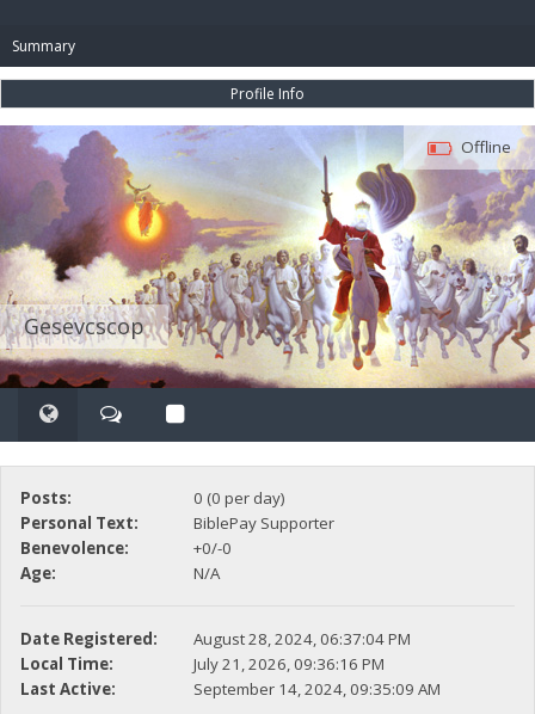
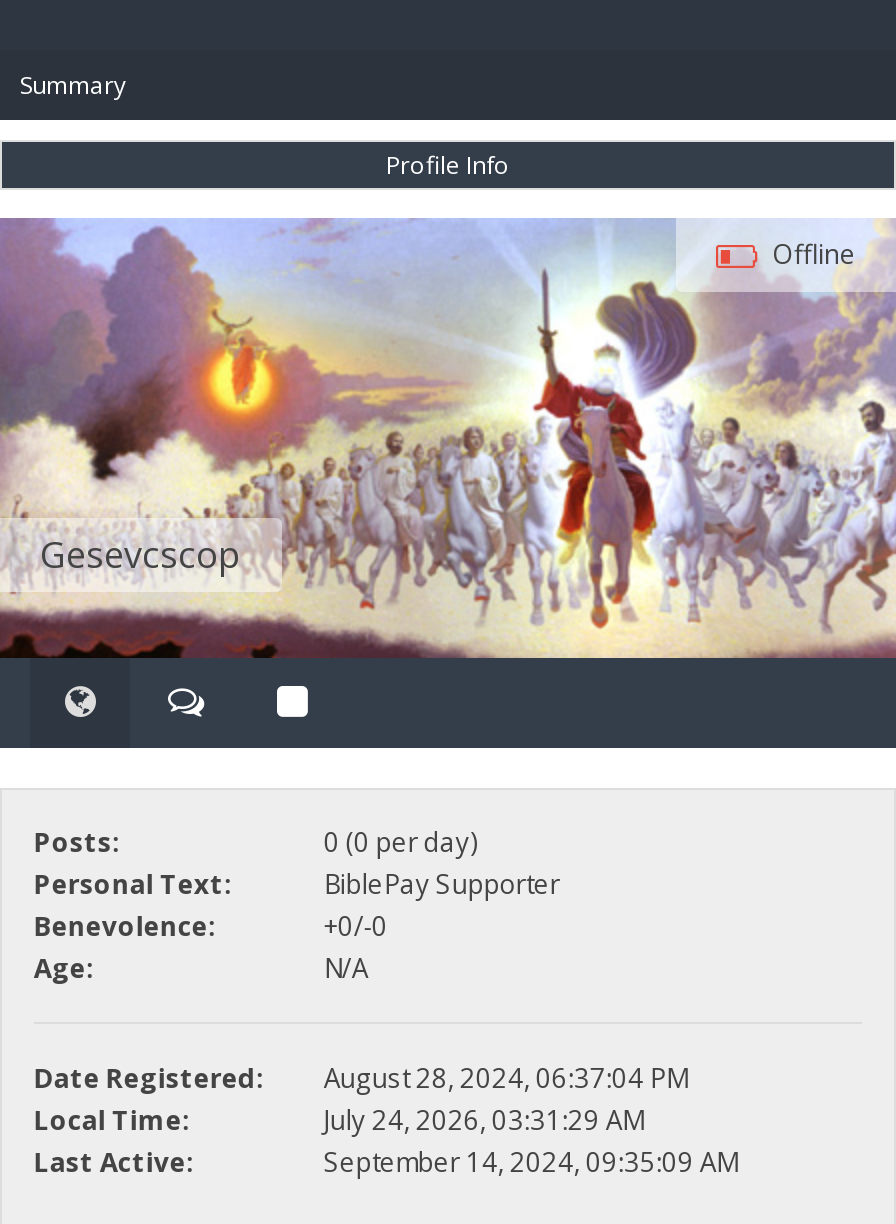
- July 21, 2026, 09:36:16 PM
+ July 24, 2026, 03:31:29 AM
